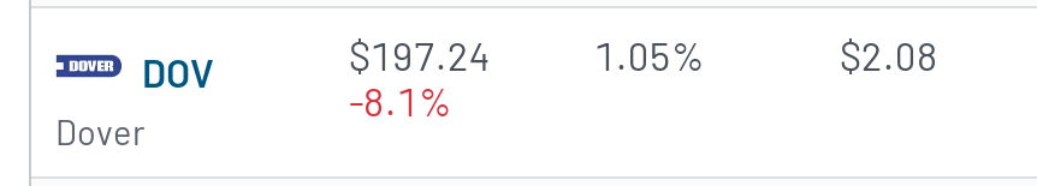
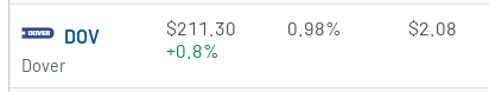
- $197.24
+ $211.30

- 1.05%
+ 0.98%

- -8.1%
+ +0.8%
